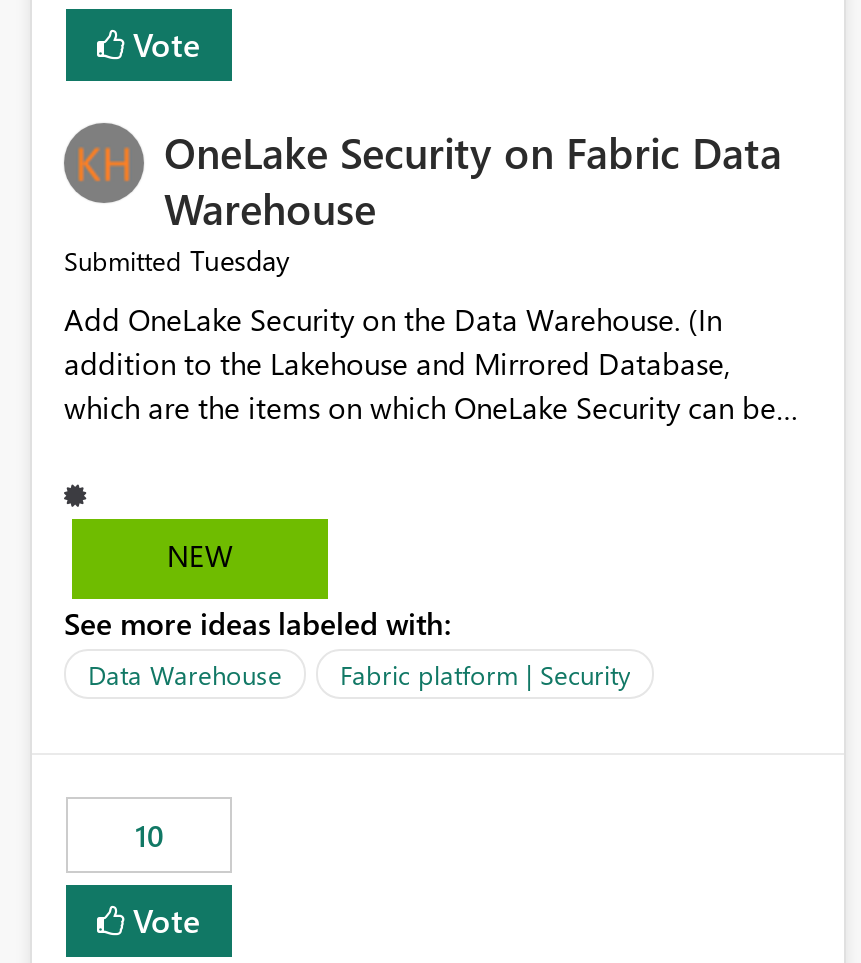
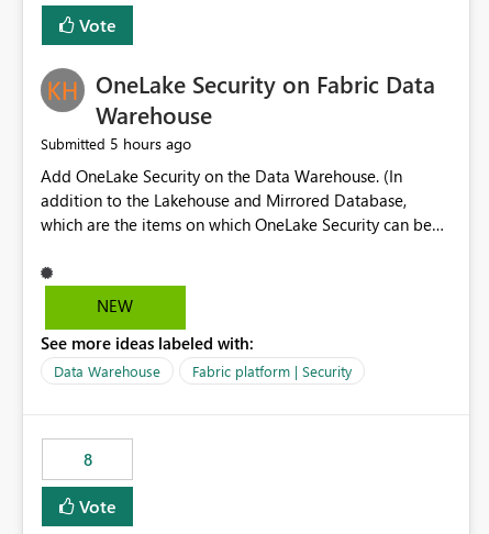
- Submitted Tuesday
+ Submitted 5 hours ago

- 10
+ 8
